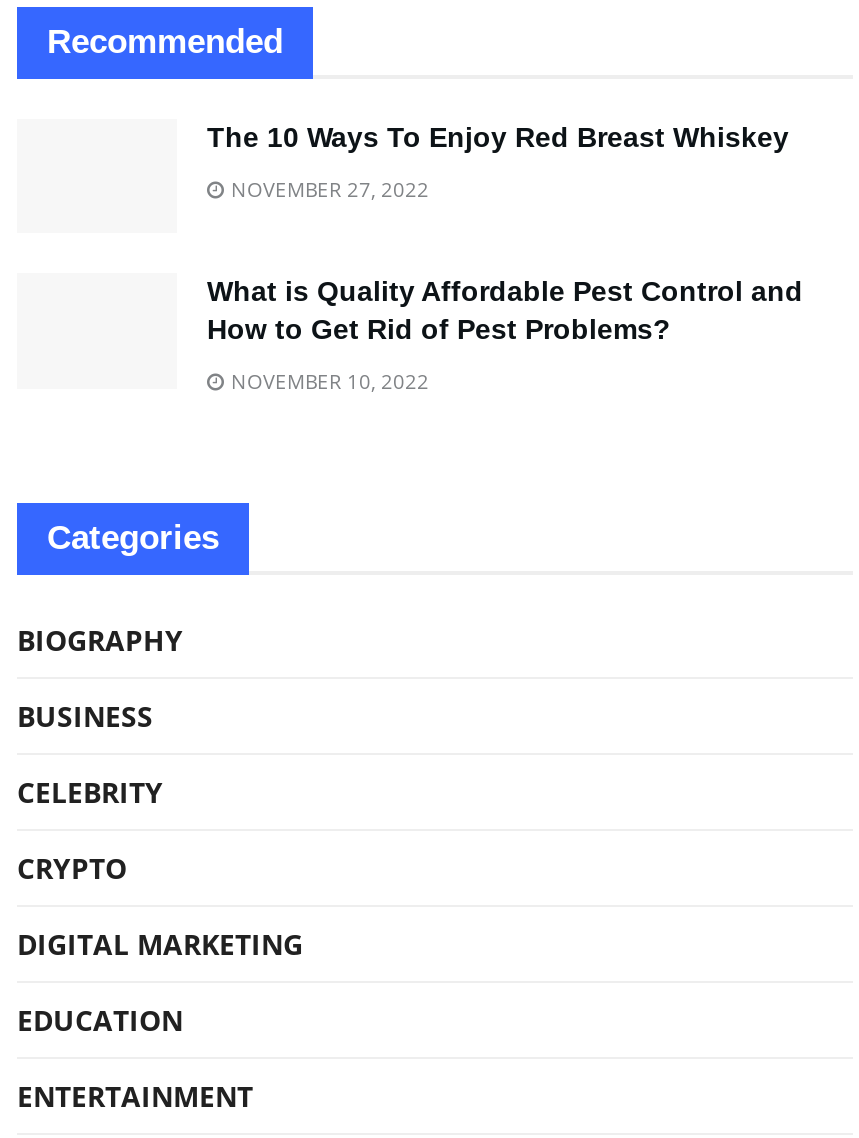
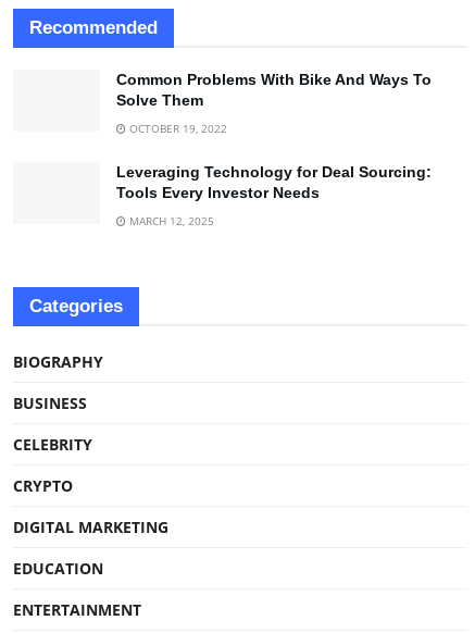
- The 10 Ways To Enjoy Red Breast Whiskey
+ Common Problems With Bike And Ways To
+ Solve Them

- NOVEMBER 27, 2022
+ OCTOBER 19, 2022

- What is Quality Affordable Pest Control and
- How to Get Rid of Pest Problems?
+ Leveraging Technology for Deal Sourcing:
+ Tools Every Investor Needs

- NOVEMBER 10, 2022
+ MARCH 12, 2025
